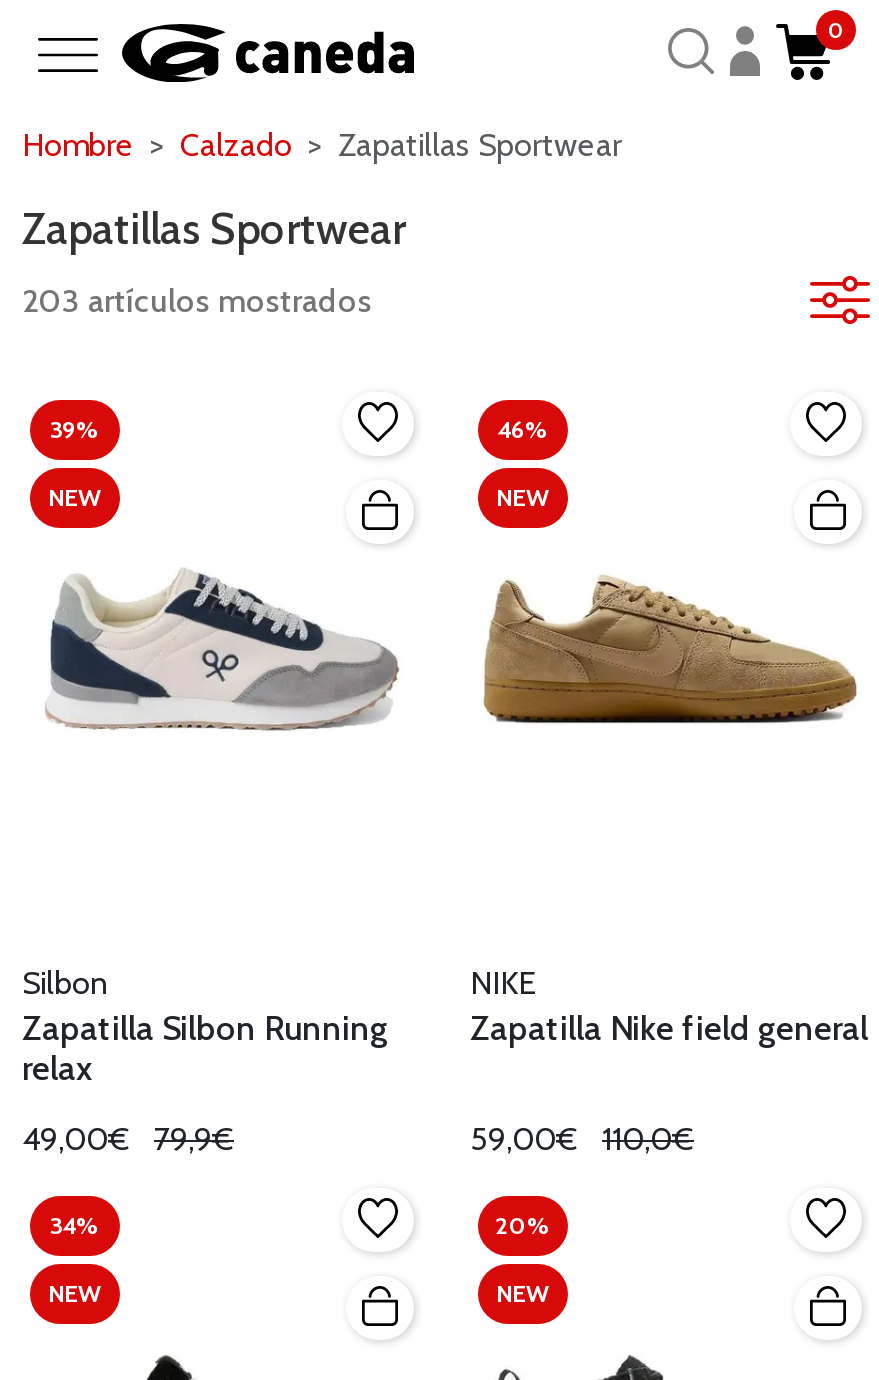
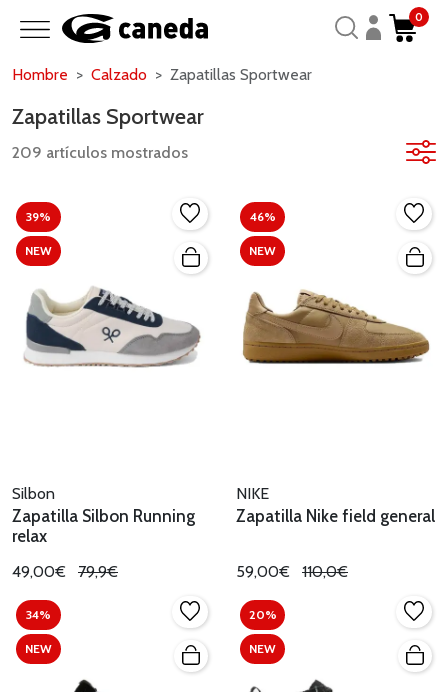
- 203 artículos mostrados
+ 209 artículos mostrados
